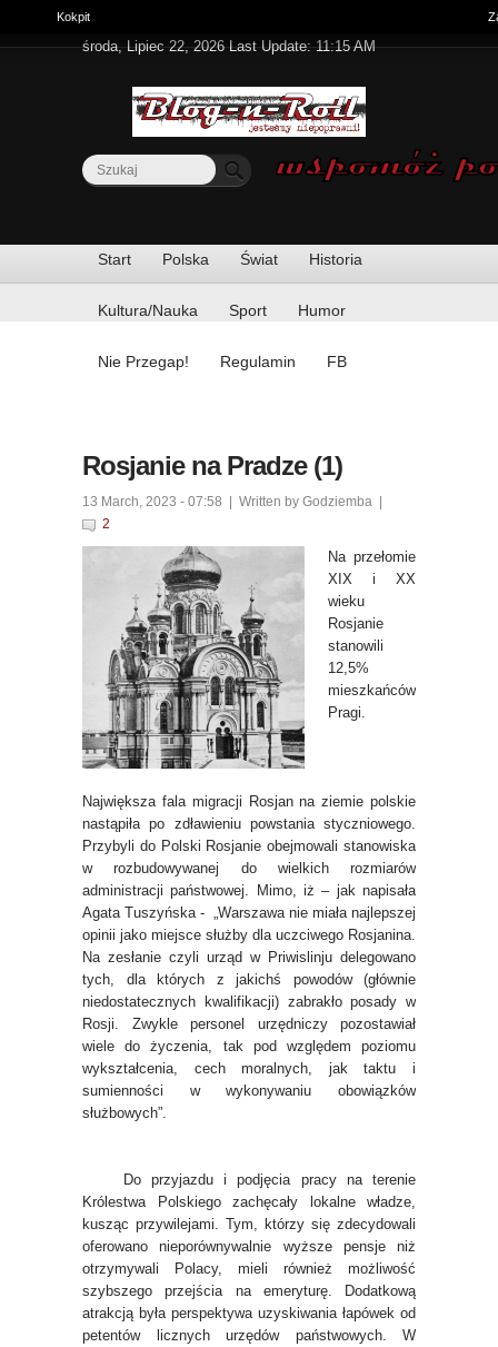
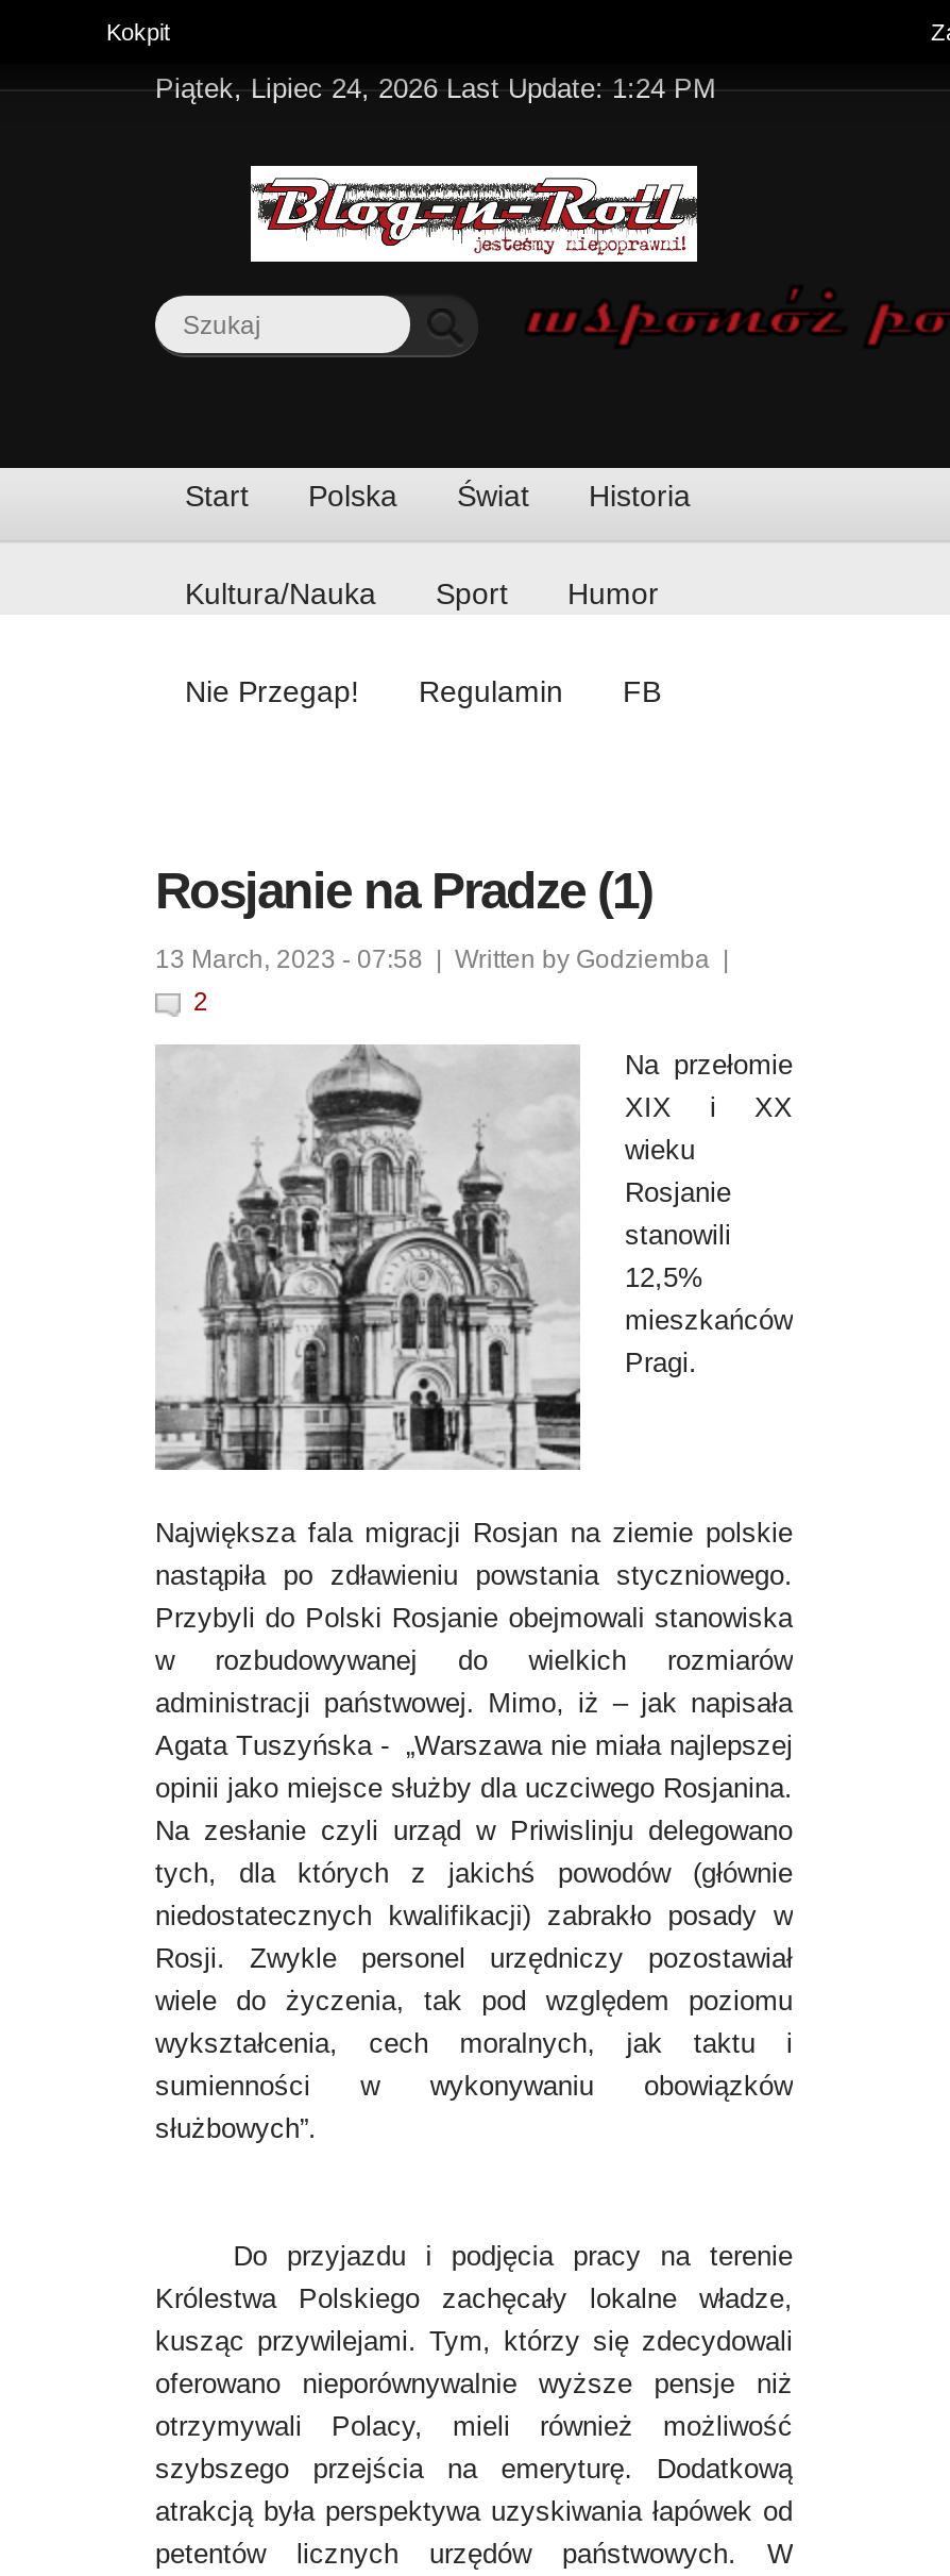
- środa, Lipiec 22, 2026 Last Update: 11:15 AM
+ Piątek, Lipiec 24, 2026 Last Update: 1:24 PM
